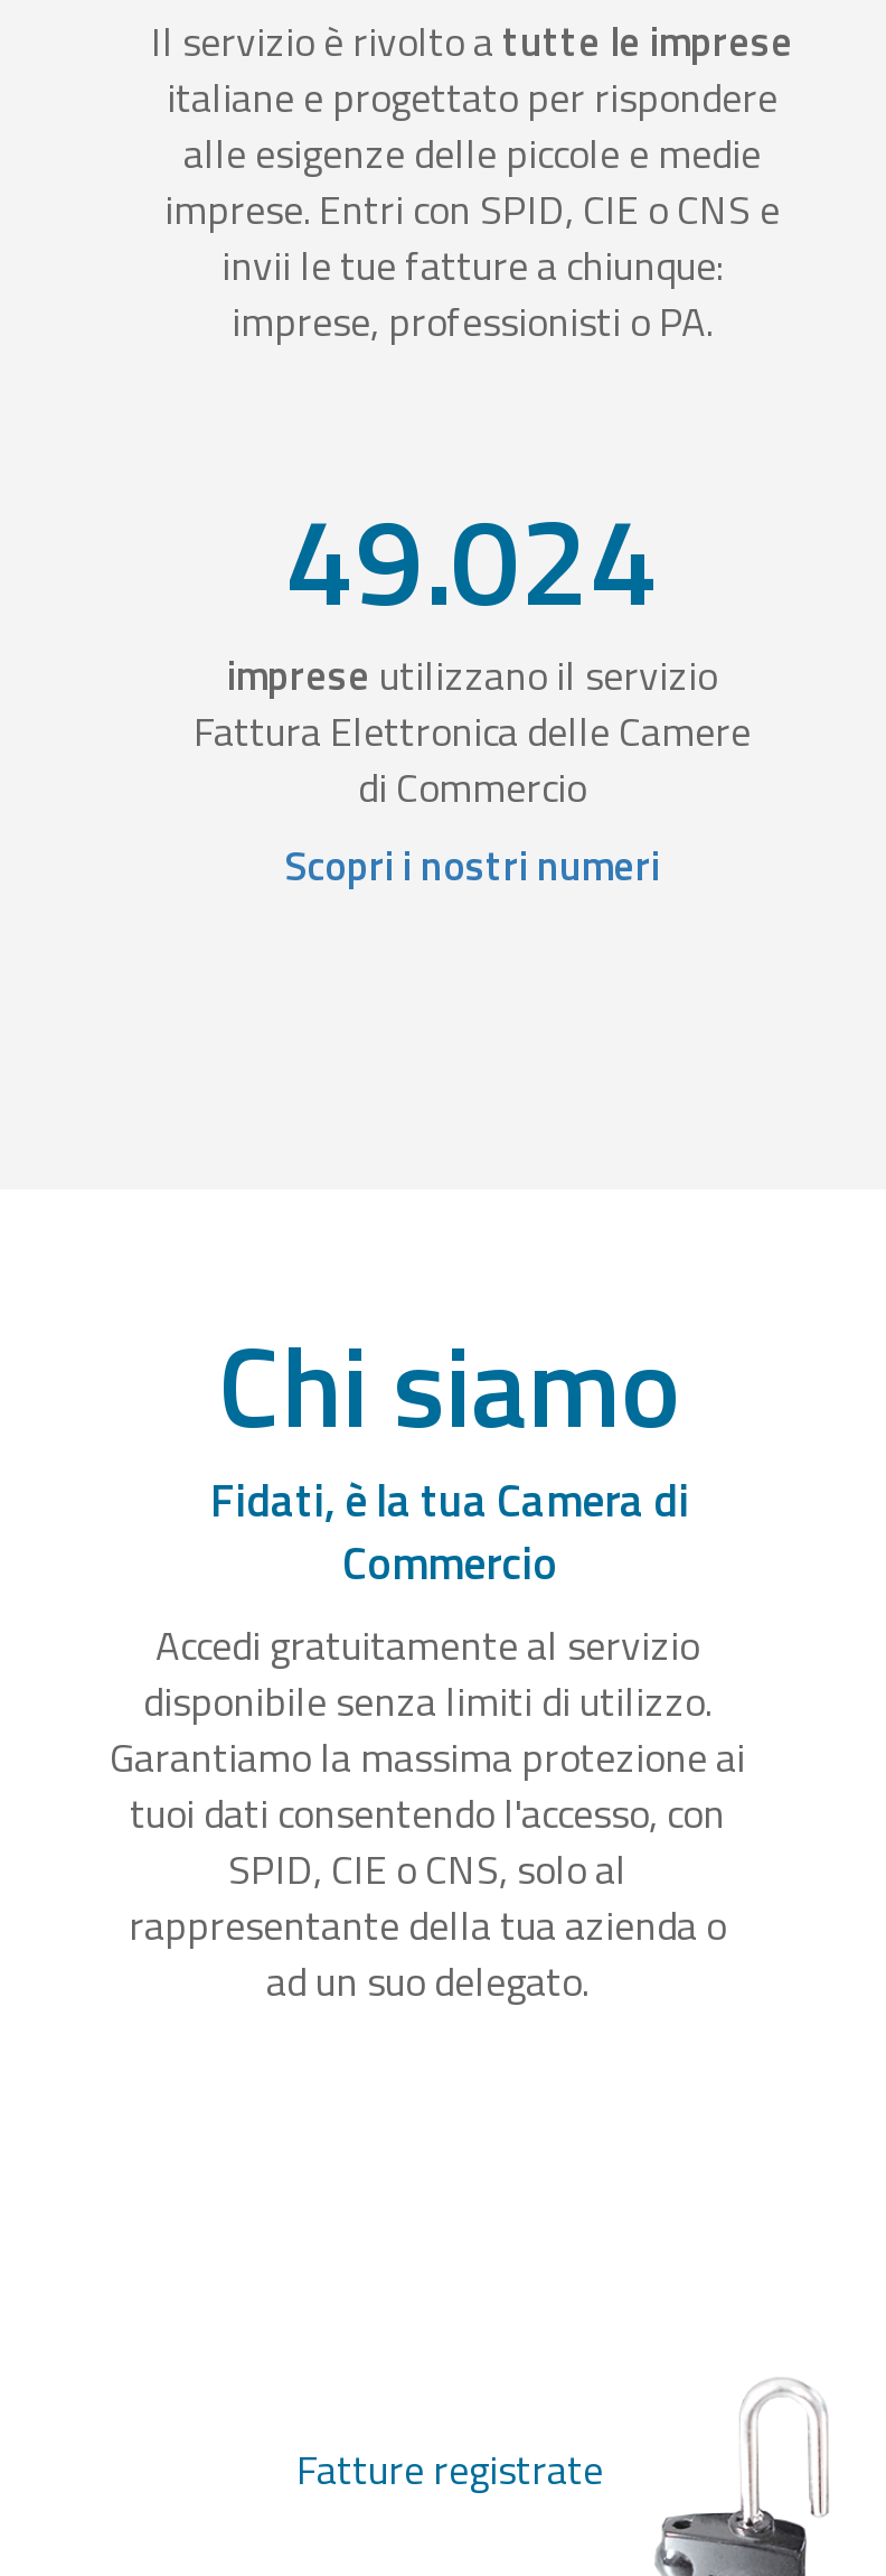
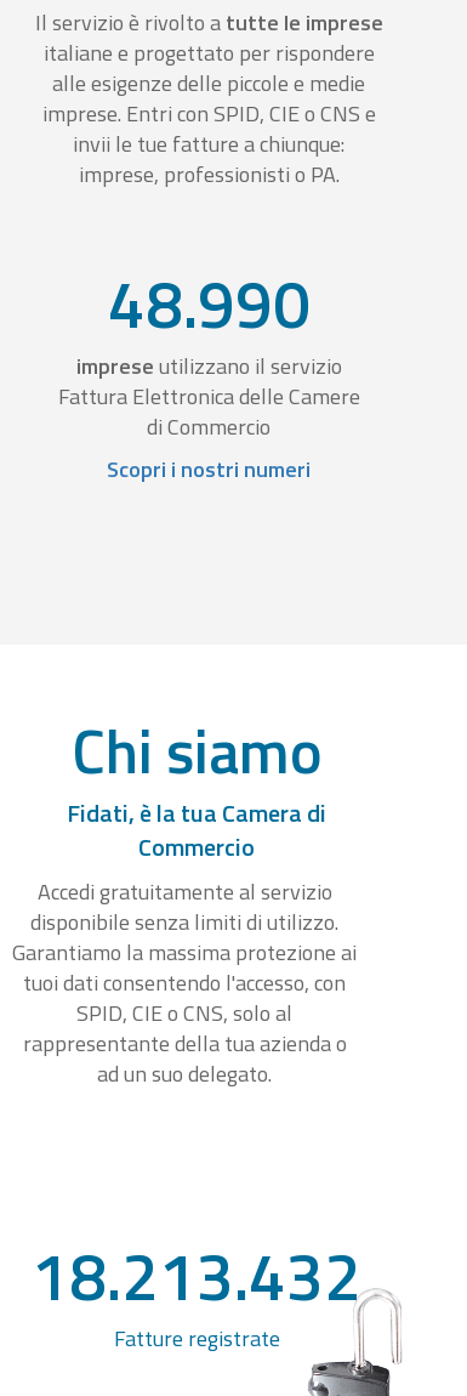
- 49.024
+ 48.990

+ 18.213.432
